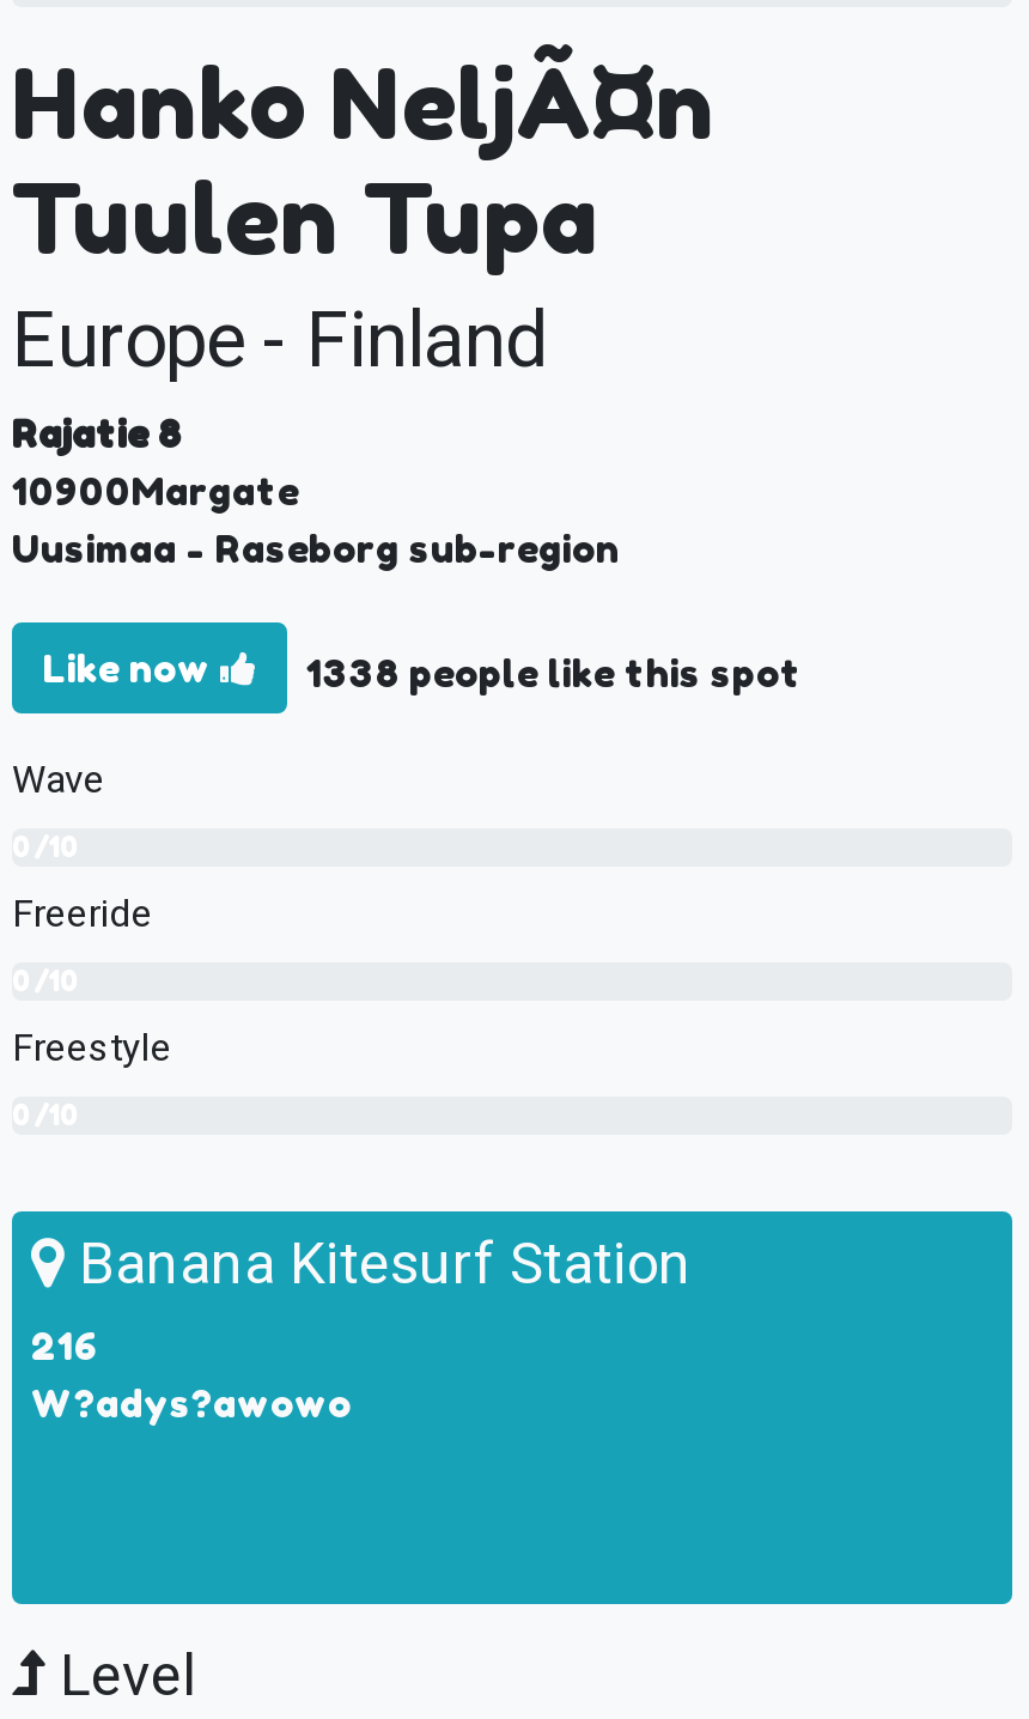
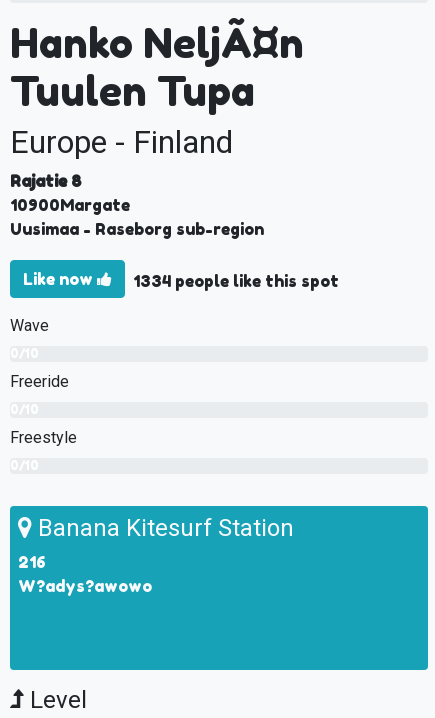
- 1338 people like this spot
+ 1334 people like this spot
